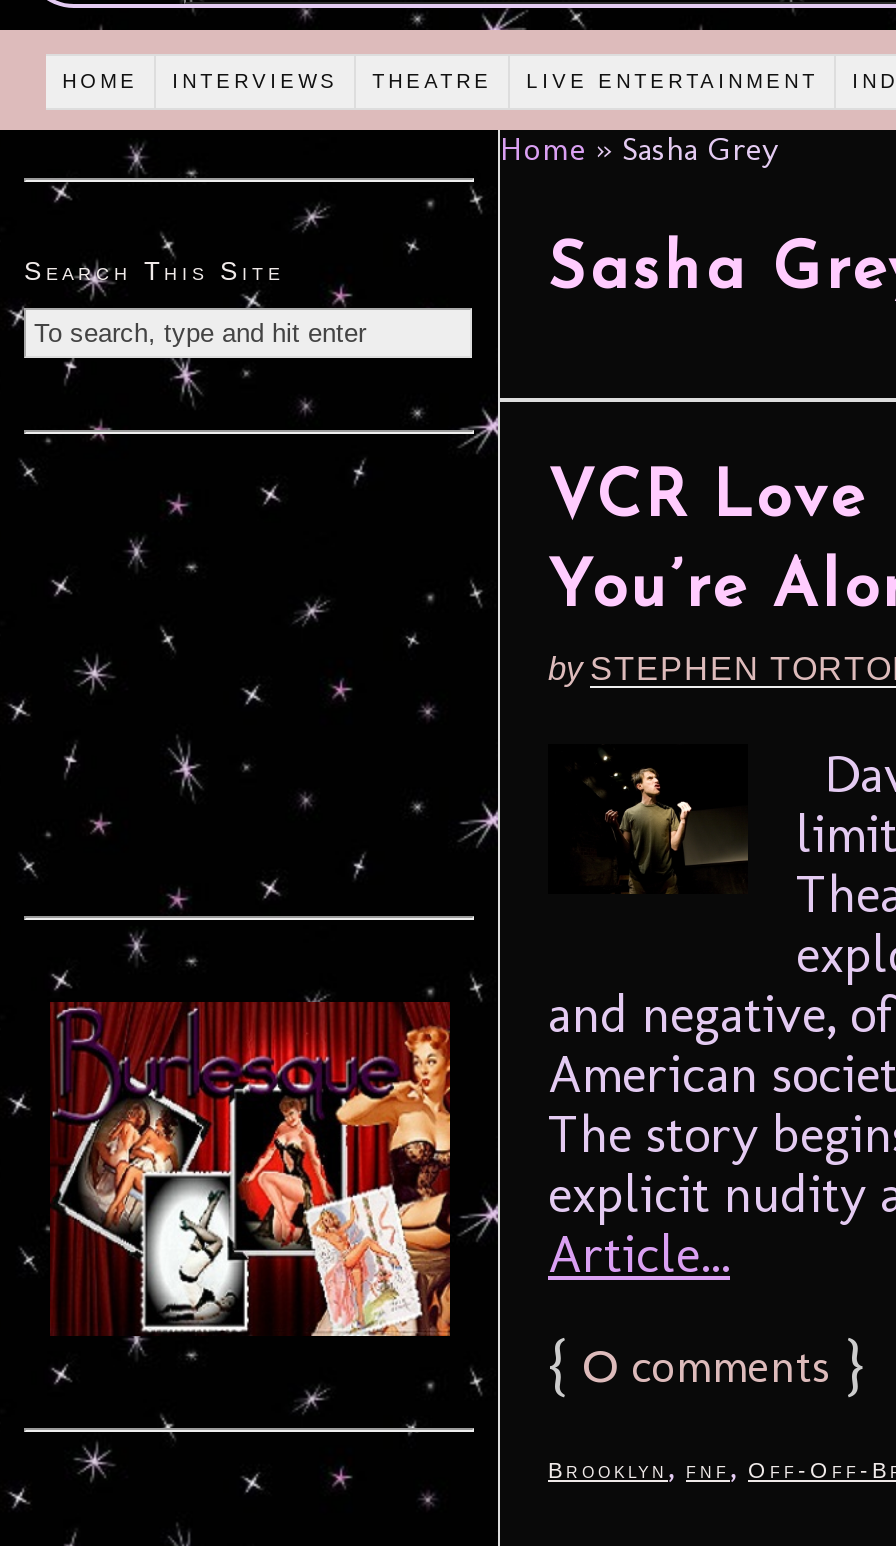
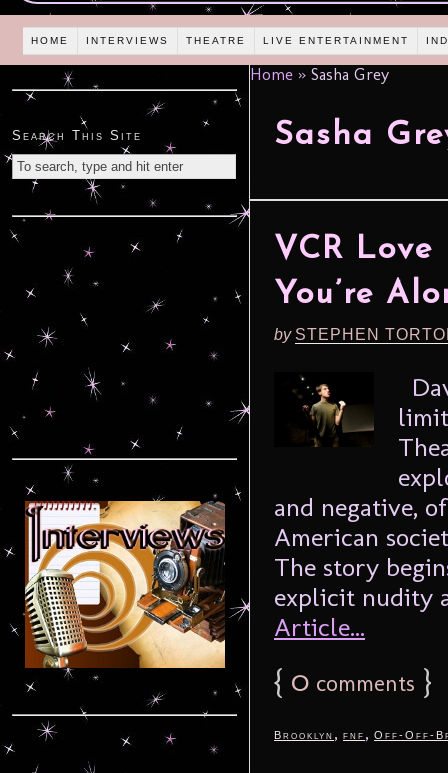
- [image]
+ [image]
